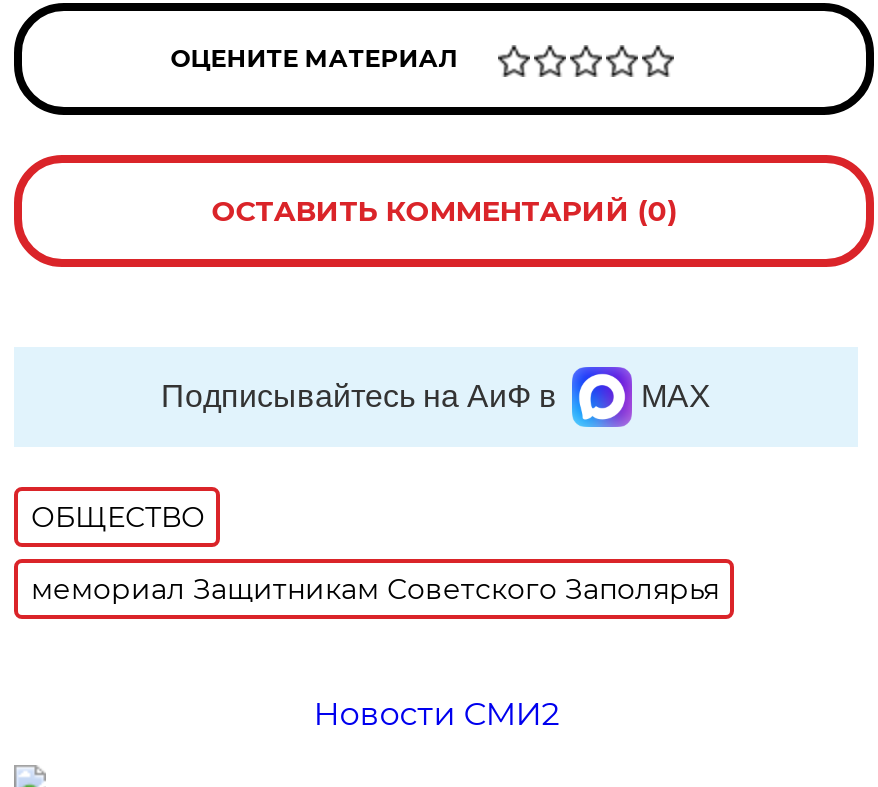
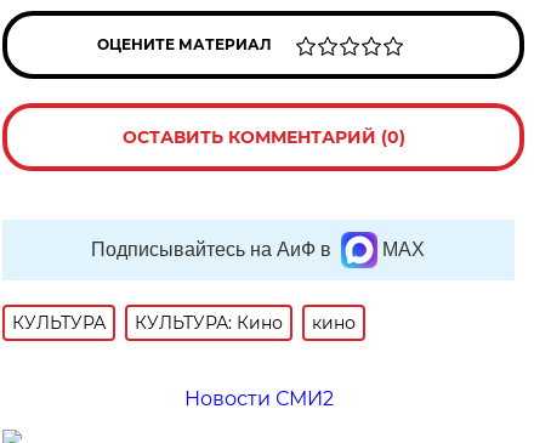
- ОБЩЕСТВО
- мемориал Защитникам Советского Заполярья
+ КУЛЬТУРА
+ КУЛЬТУРА: Кино
+ кино
